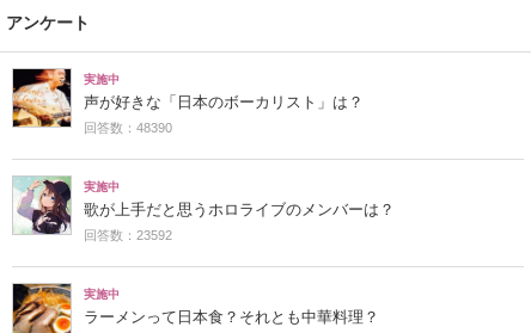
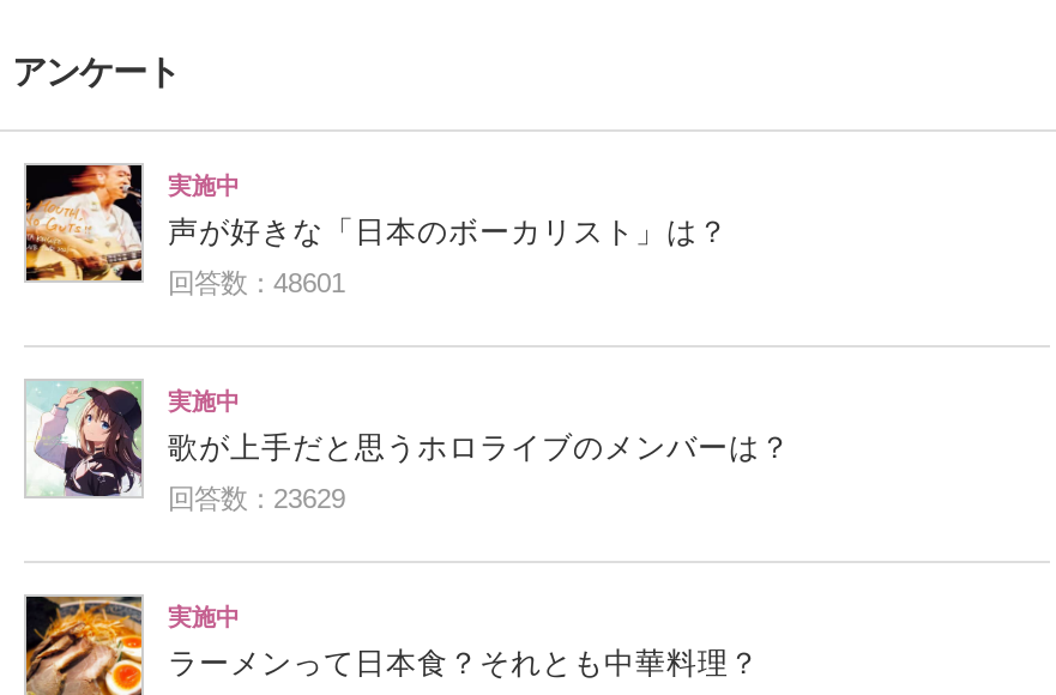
- 回答数：48390
+ 回答数：48601

- 回答数：23592
+ 回答数：23629
